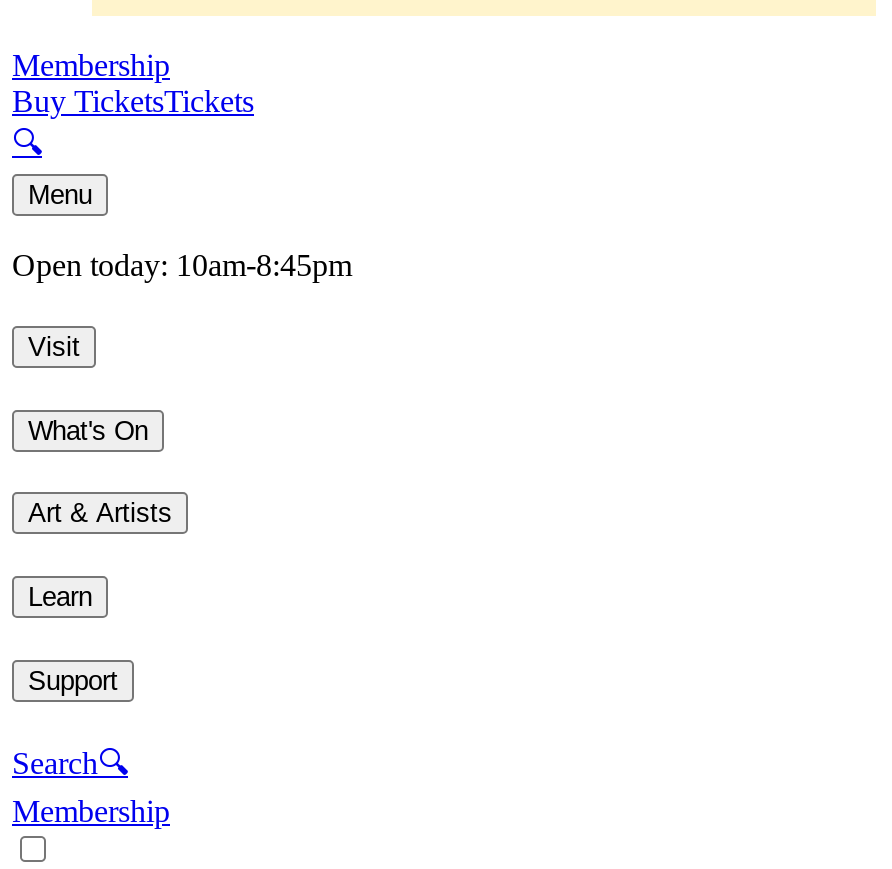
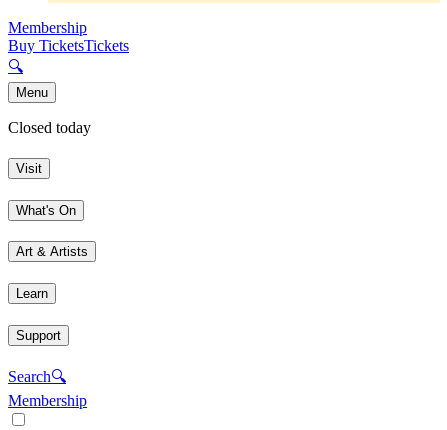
- Open today: 10am-8:45pm
+ Closed today
